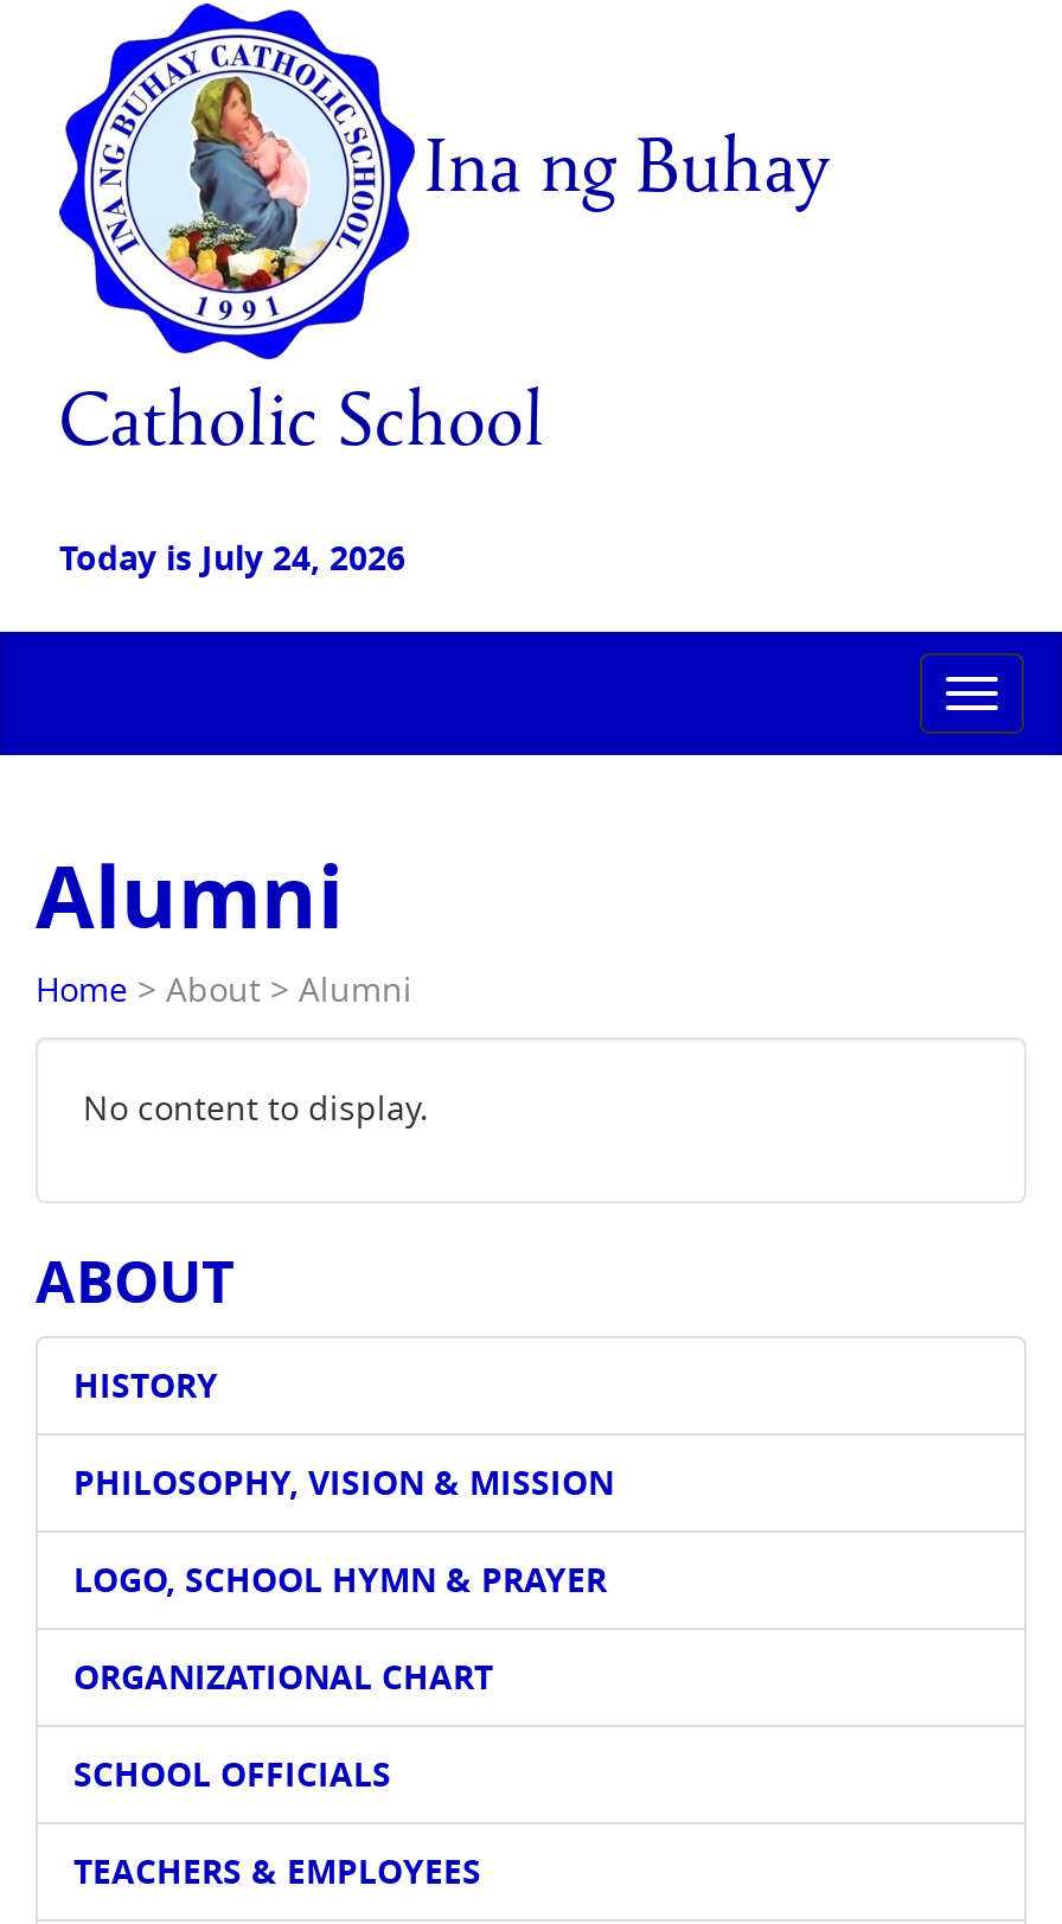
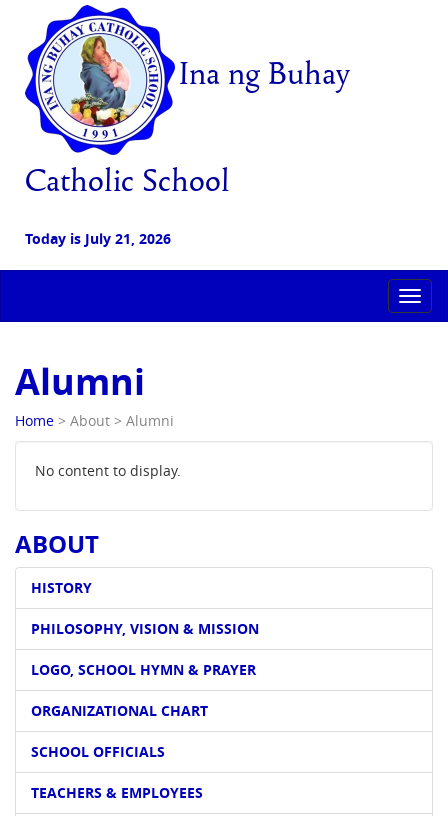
- Today is July 24, 2026
+ Today is July 21, 2026
